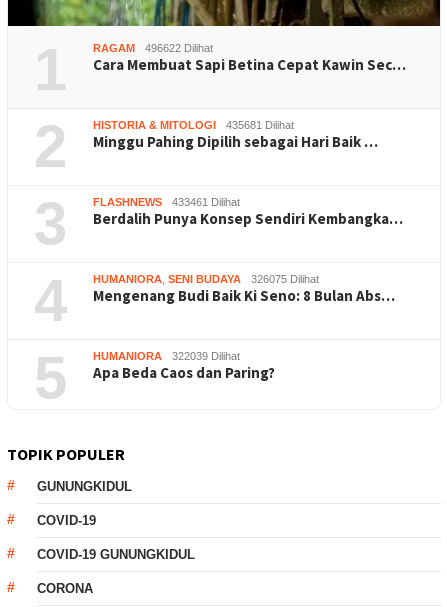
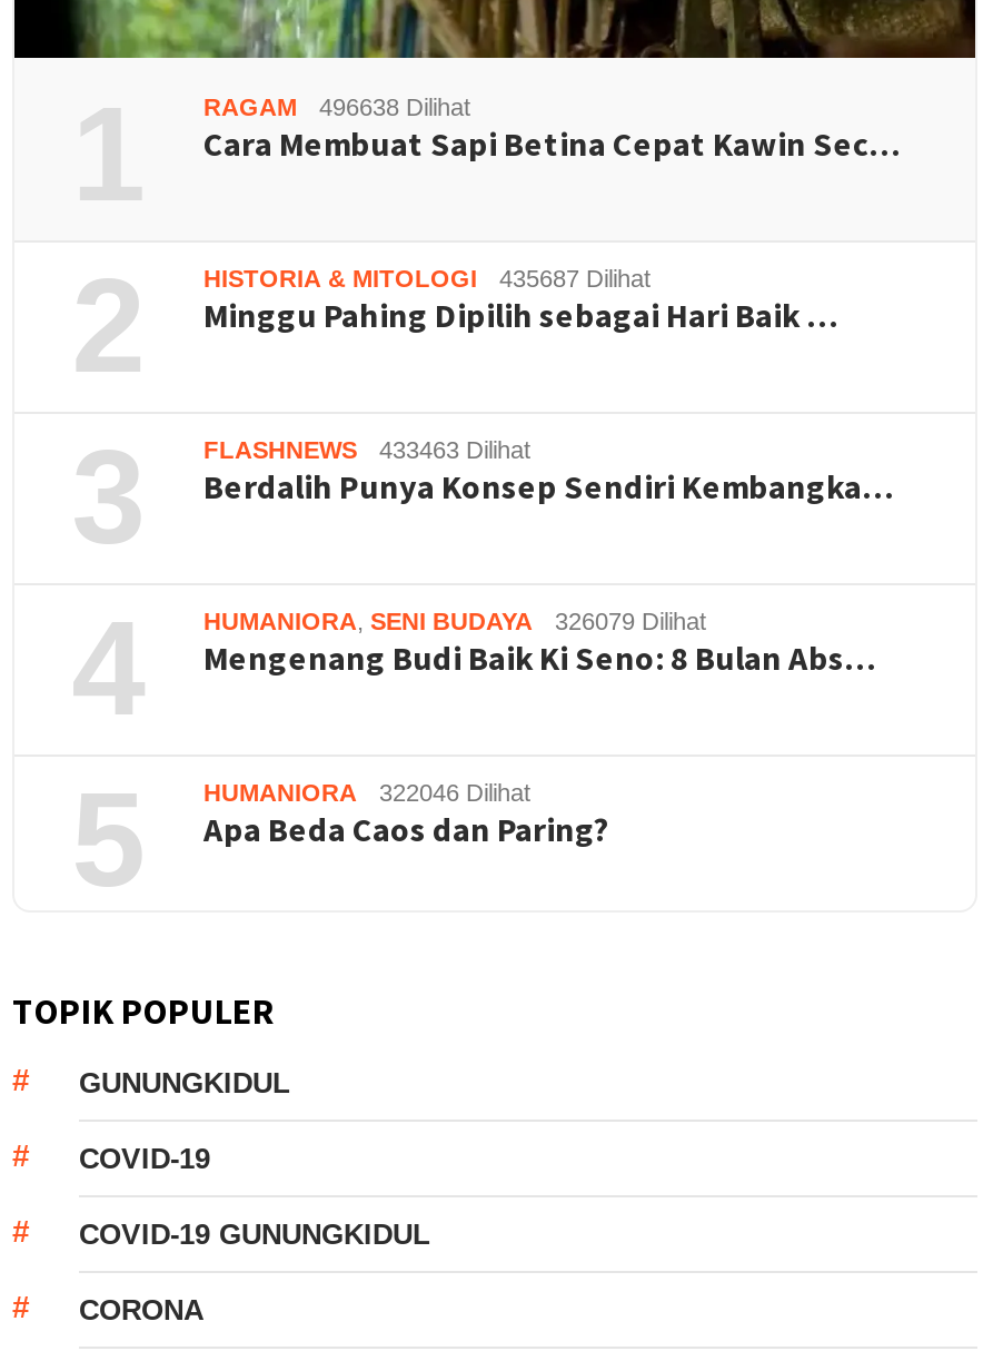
- RAGAM 496622 Dilihat
+ RAGAM 496638 Dilihat

- HISTORIA & MITOLOGI 435681 Dilihat
+ HISTORIA & MITOLOGI 435687 Dilihat

- FLASHNEWS 433461 Dilihat
+ FLASHNEWS 433463 Dilihat

- HUMANIORA, SENI BUDAYA 326075 Dilihat
+ HUMANIORA, SENI BUDAYA 326079 Dilihat

- HUMANIORA 322039 Dilihat
+ HUMANIORA 322046 Dilihat
